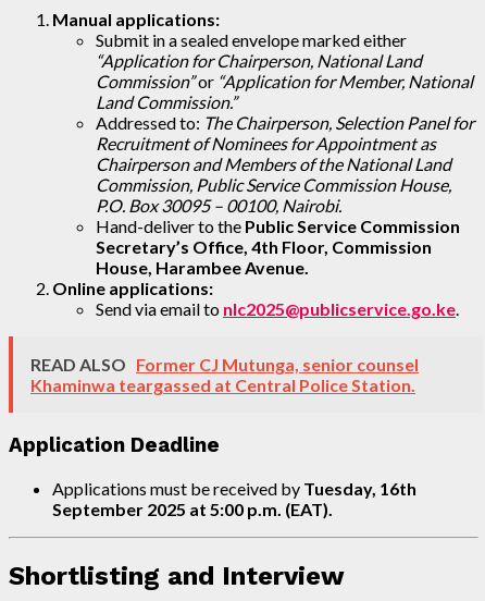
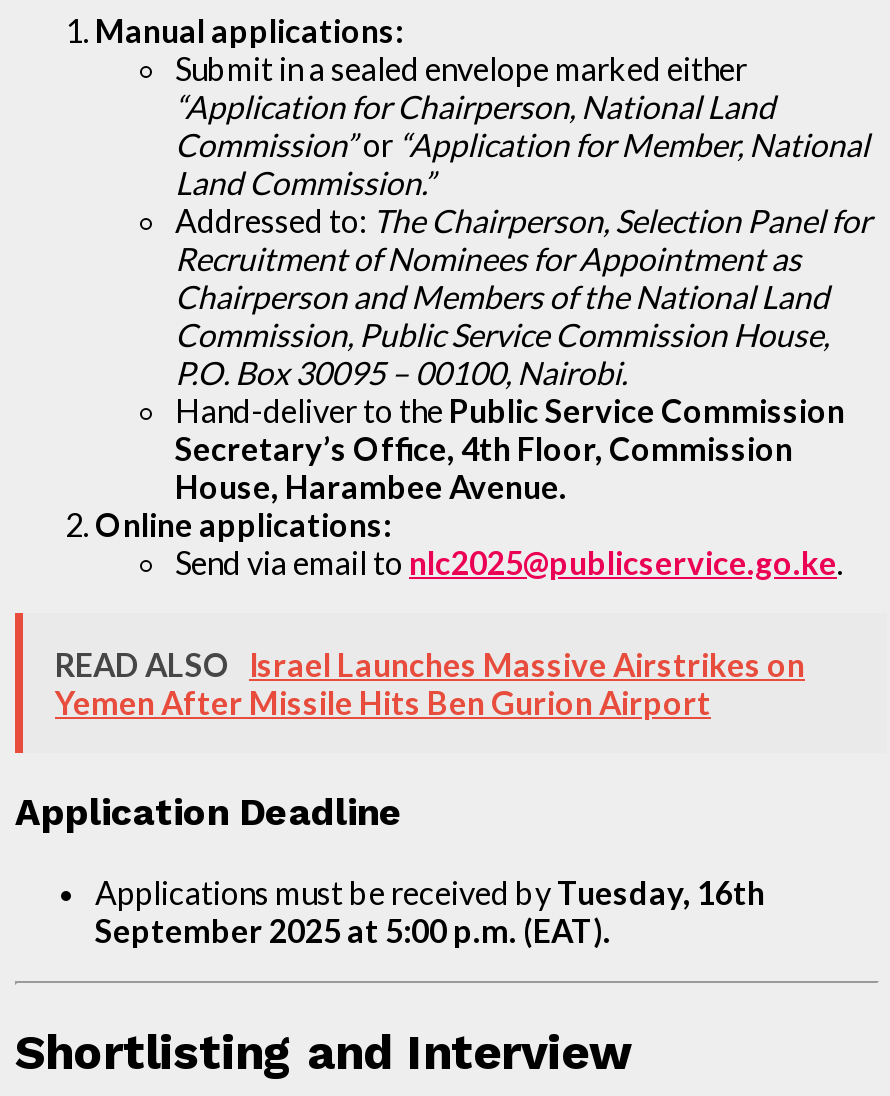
- READ ALSO Former CJ Mutunga, senior counsel
- Khaminwa teargassed at Central Police Station.
+ READ ALSO Israel Launches Massive Airstrikes on
+ Yemen After Missile Hits Ben Gurion Airport
